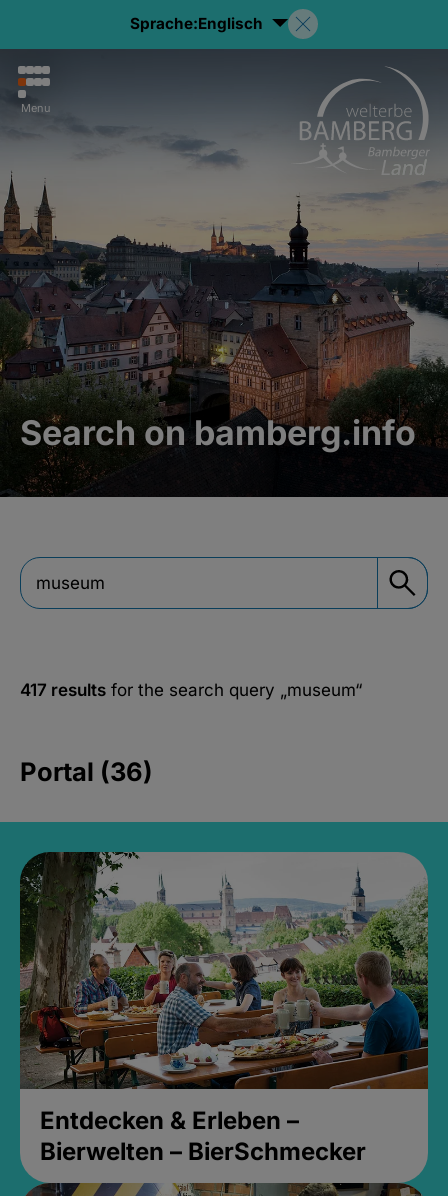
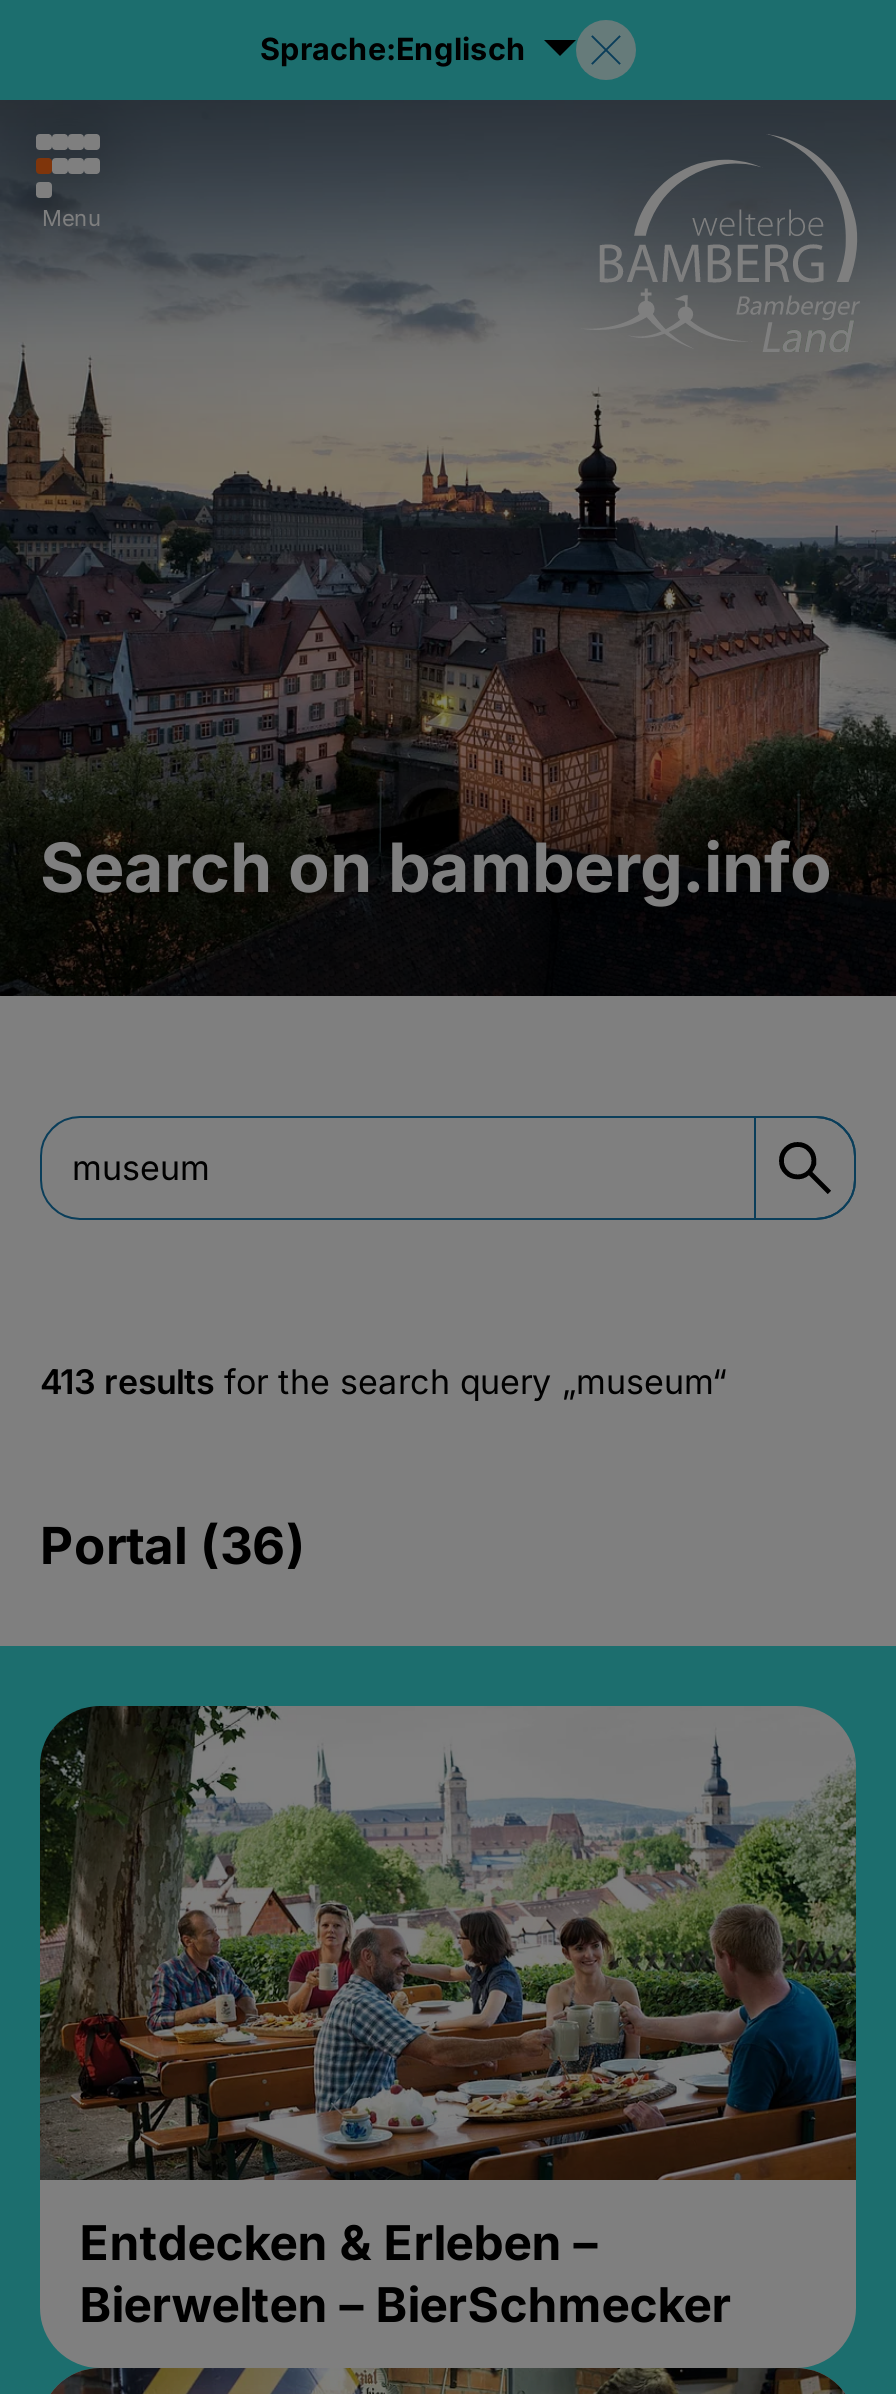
- 417 results for the search query „museum“
+ 413 results for the search query „museum“
